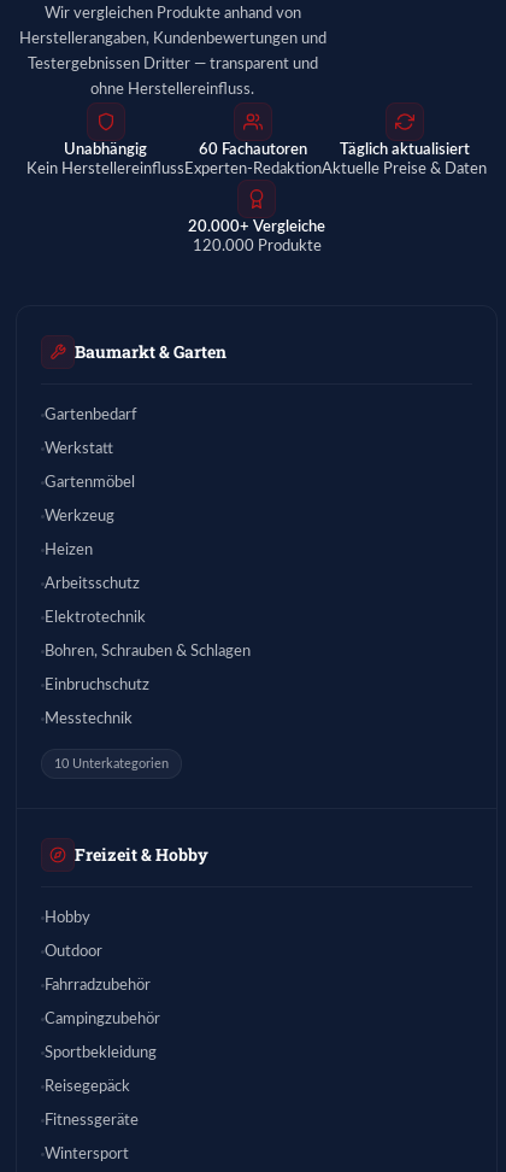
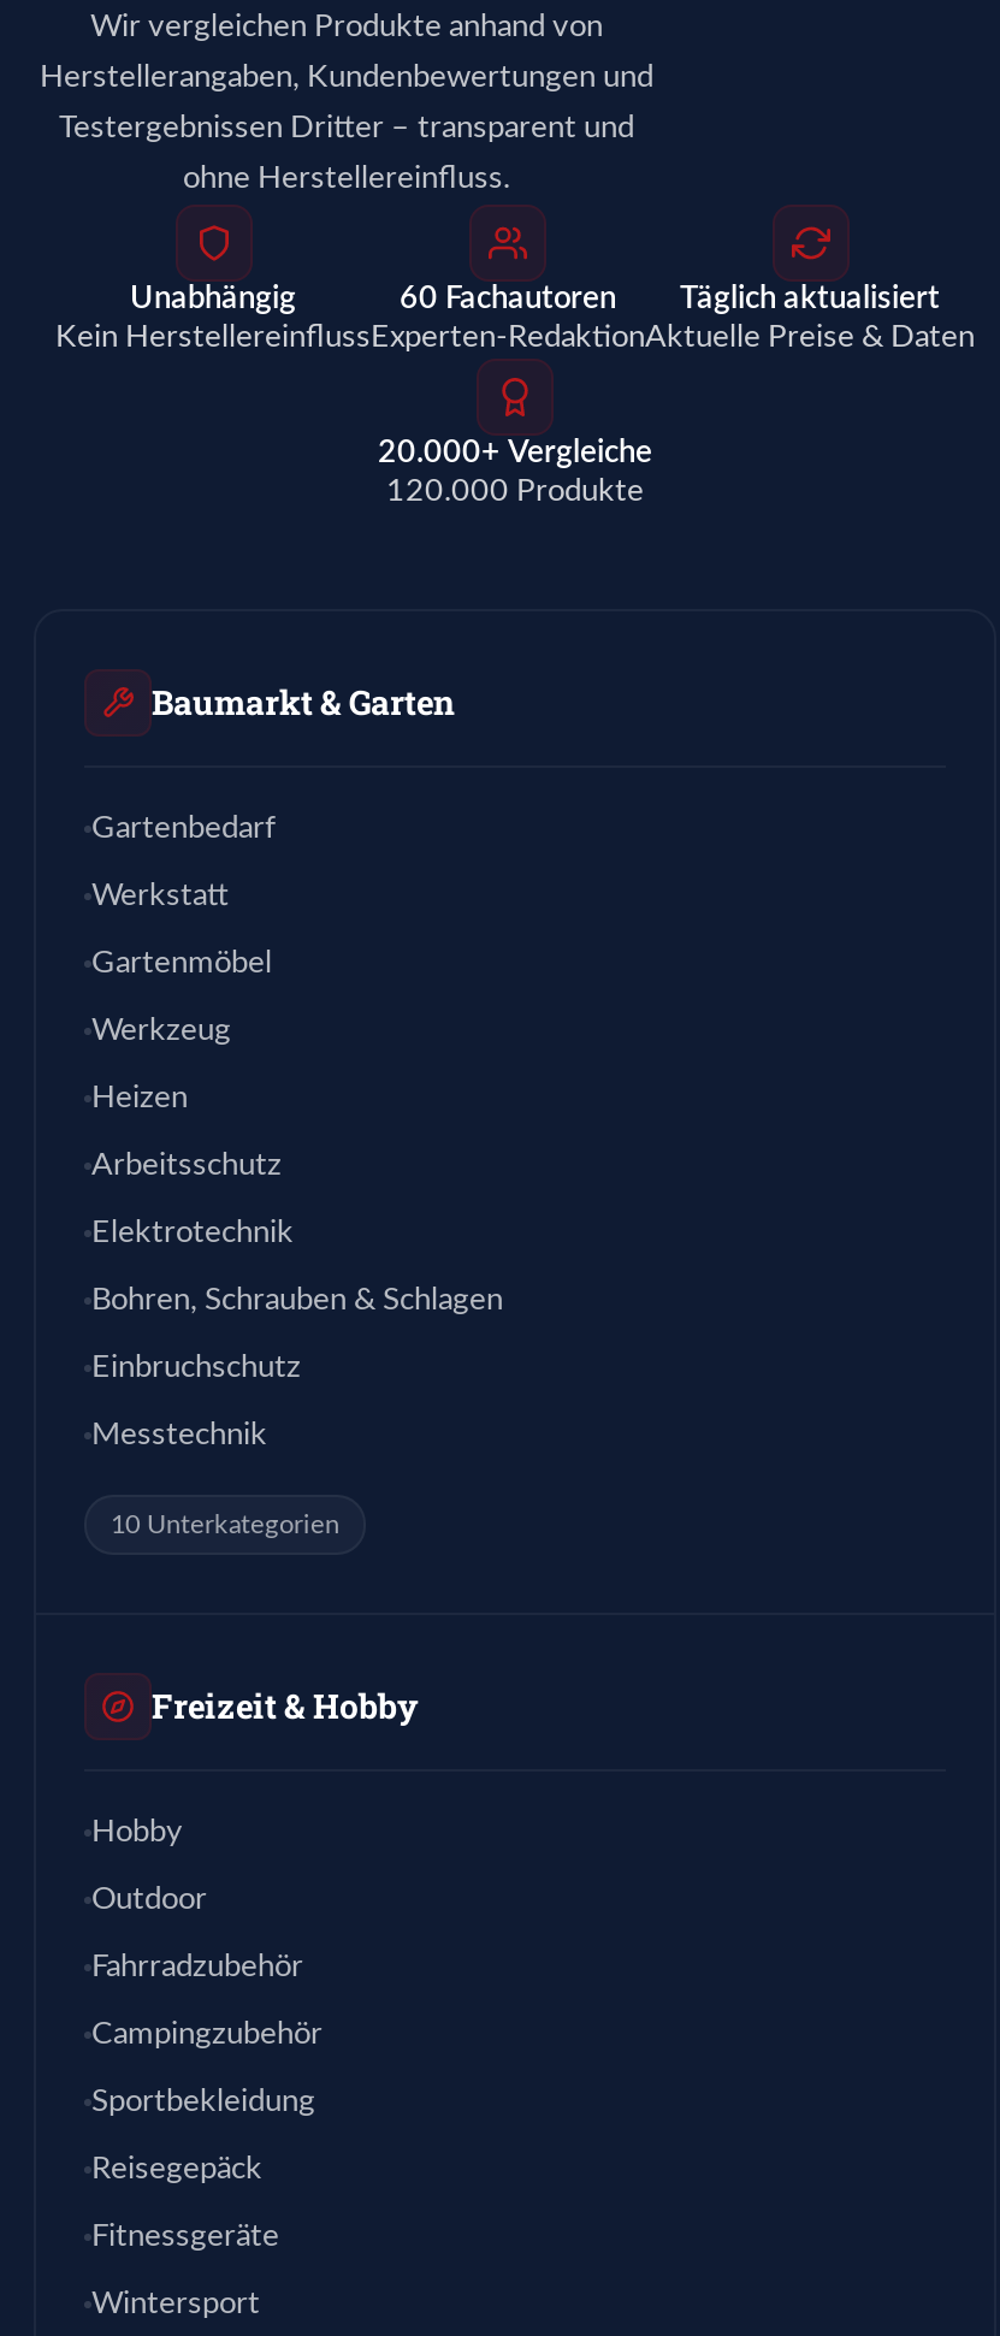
- Testergebnissen Dritter — transparent und
+ Testergebnissen Dritter – transparent und
